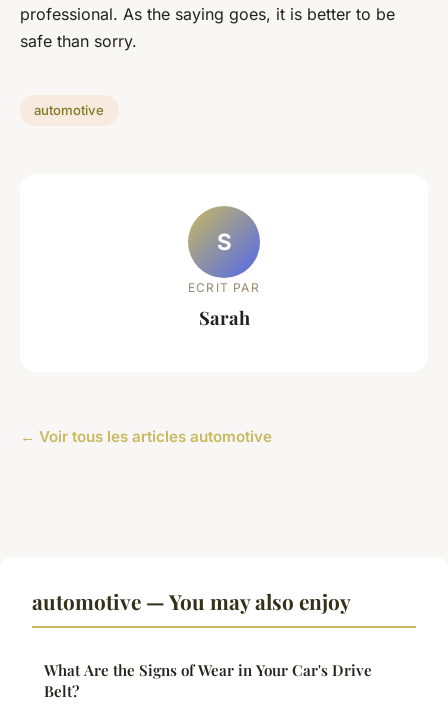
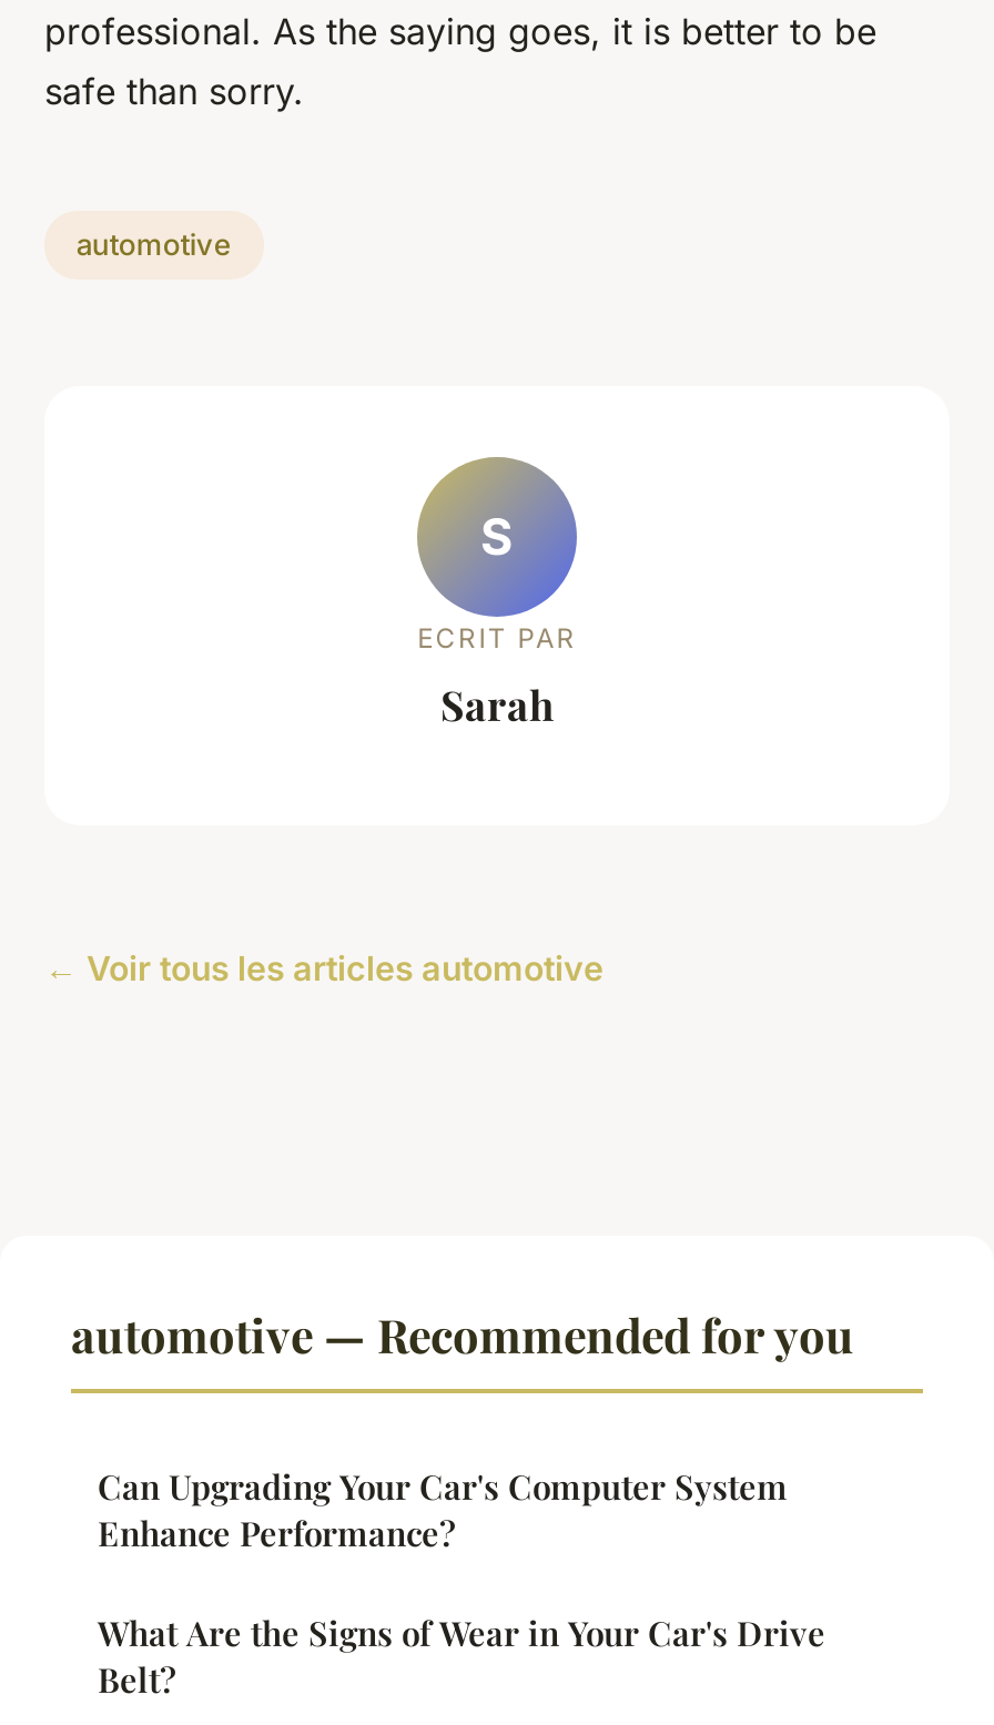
- automotive — You may also enjoy
+ automotive — Recommended for you
+ Can Upgrading Your Car's Computer System
+ Enhance Performance?
